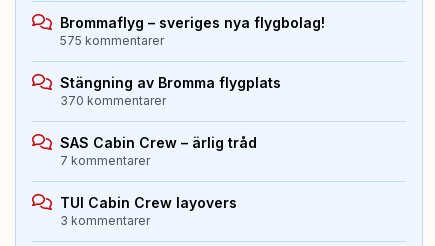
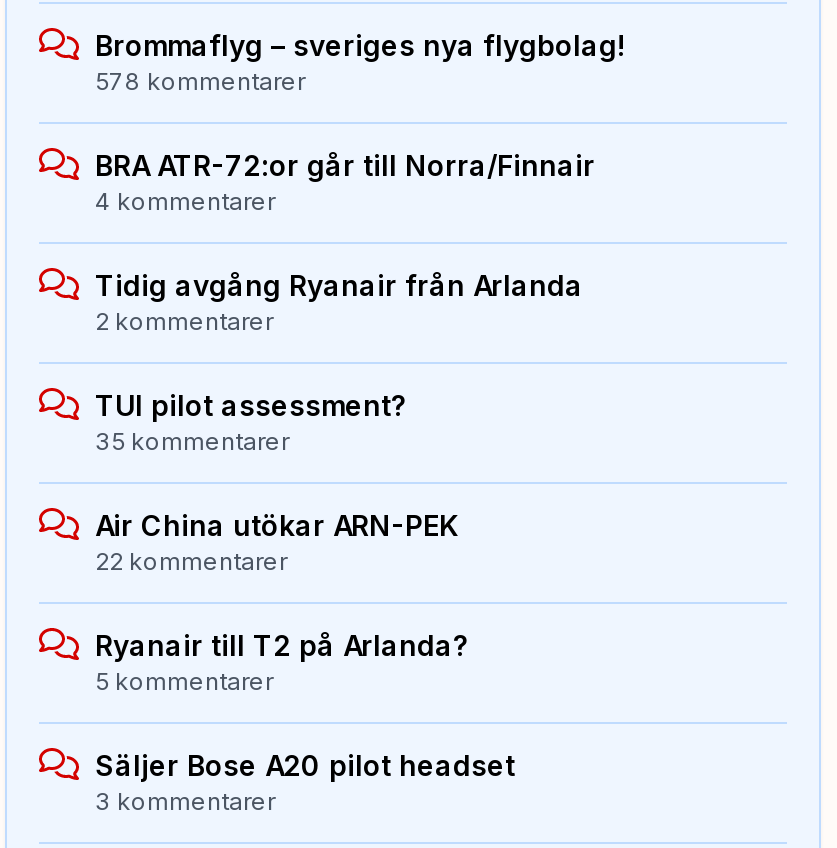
- 575 kommentarer
- Stängning av Bromma flygplats
- 370 kommentarer
- SAS Cabin Crew – ärlig tråd
- 7 kommentarer
- TUI Cabin Crew layovers
+ 578 kommentarer
+ BRA ATR-72:or går till Norra/Finnair
+ 4 kommentarer
+ Tidig avgång Ryanair från Arlanda
+ 2 kommentarer
+ TUI pilot assessment?
+ 35 kommentarer
+ Air China utökar ARN-PEK
+ 22 kommentarer
+ Ryanair till T2 på Arlanda?
+ 5 kommentarer
+ Säljer Bose A20 pilot headset
